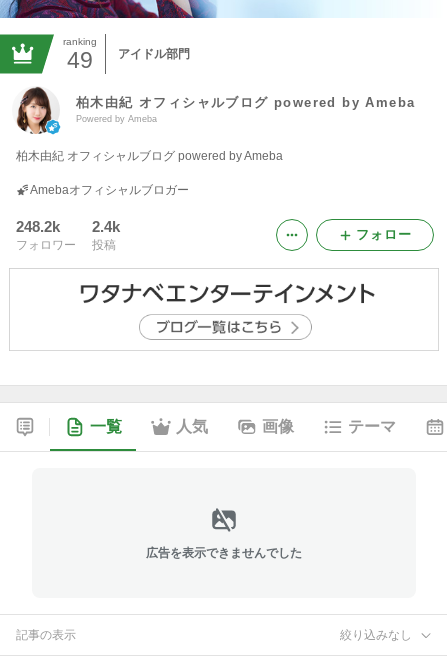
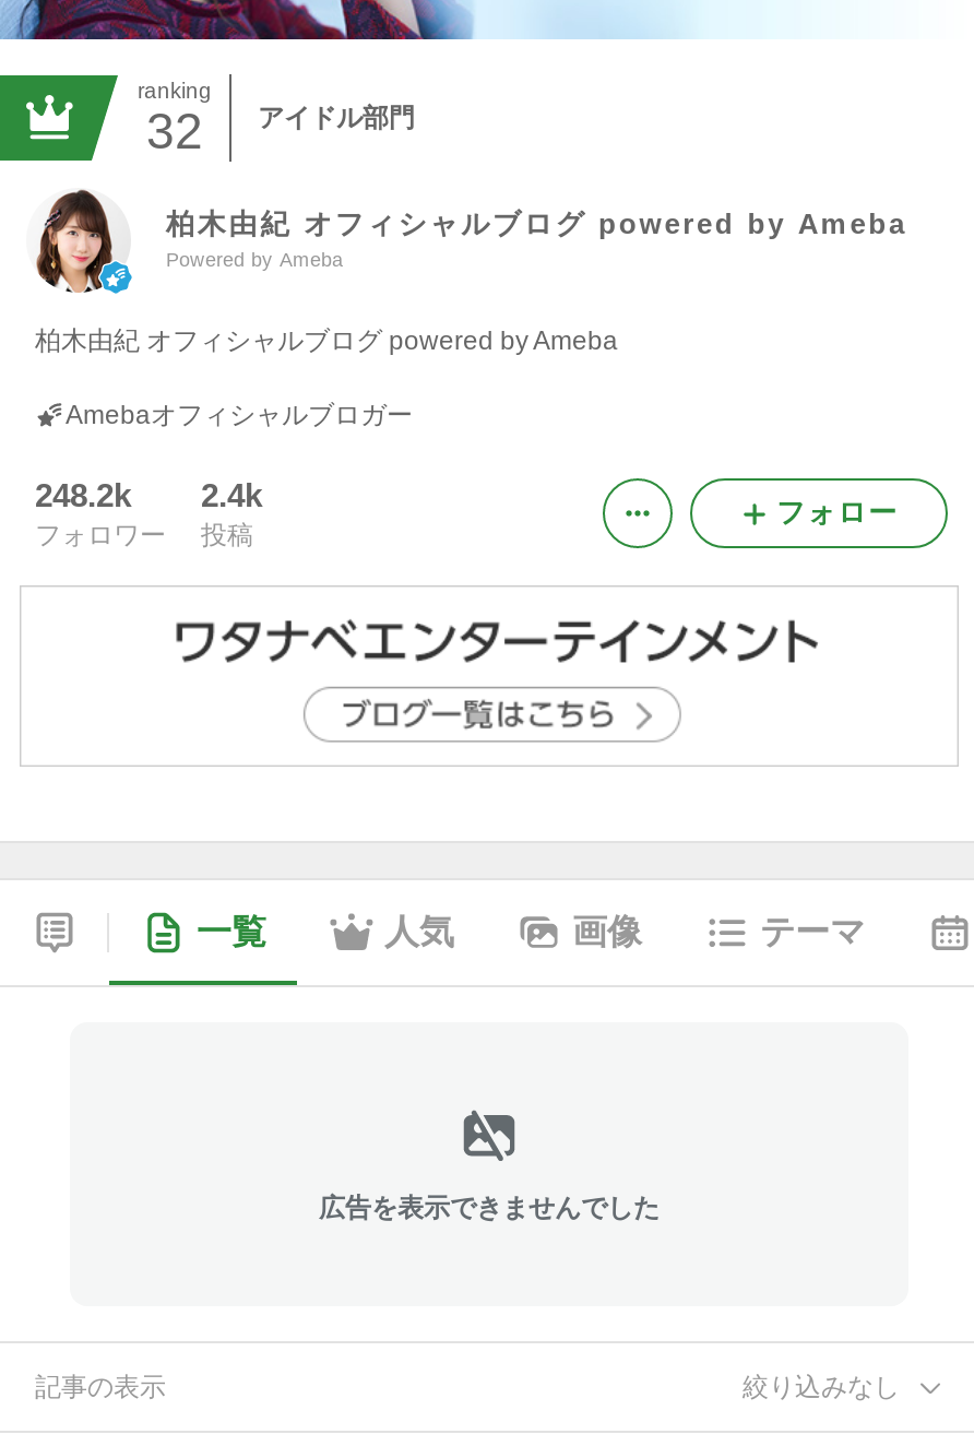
- 49 アイドル部門
+ 32 アイドル部門
